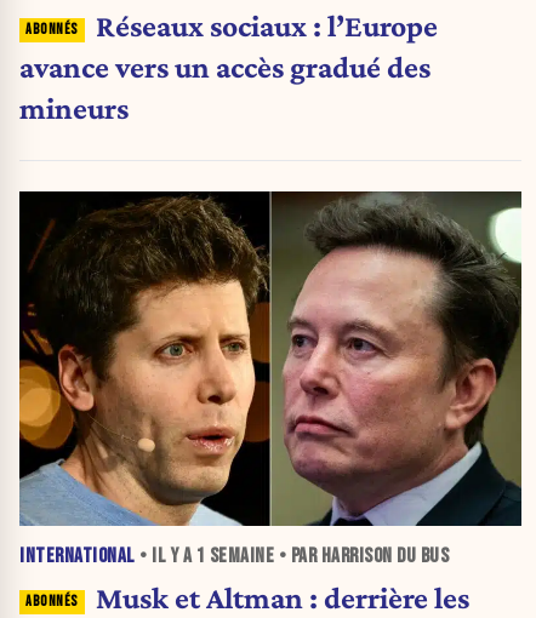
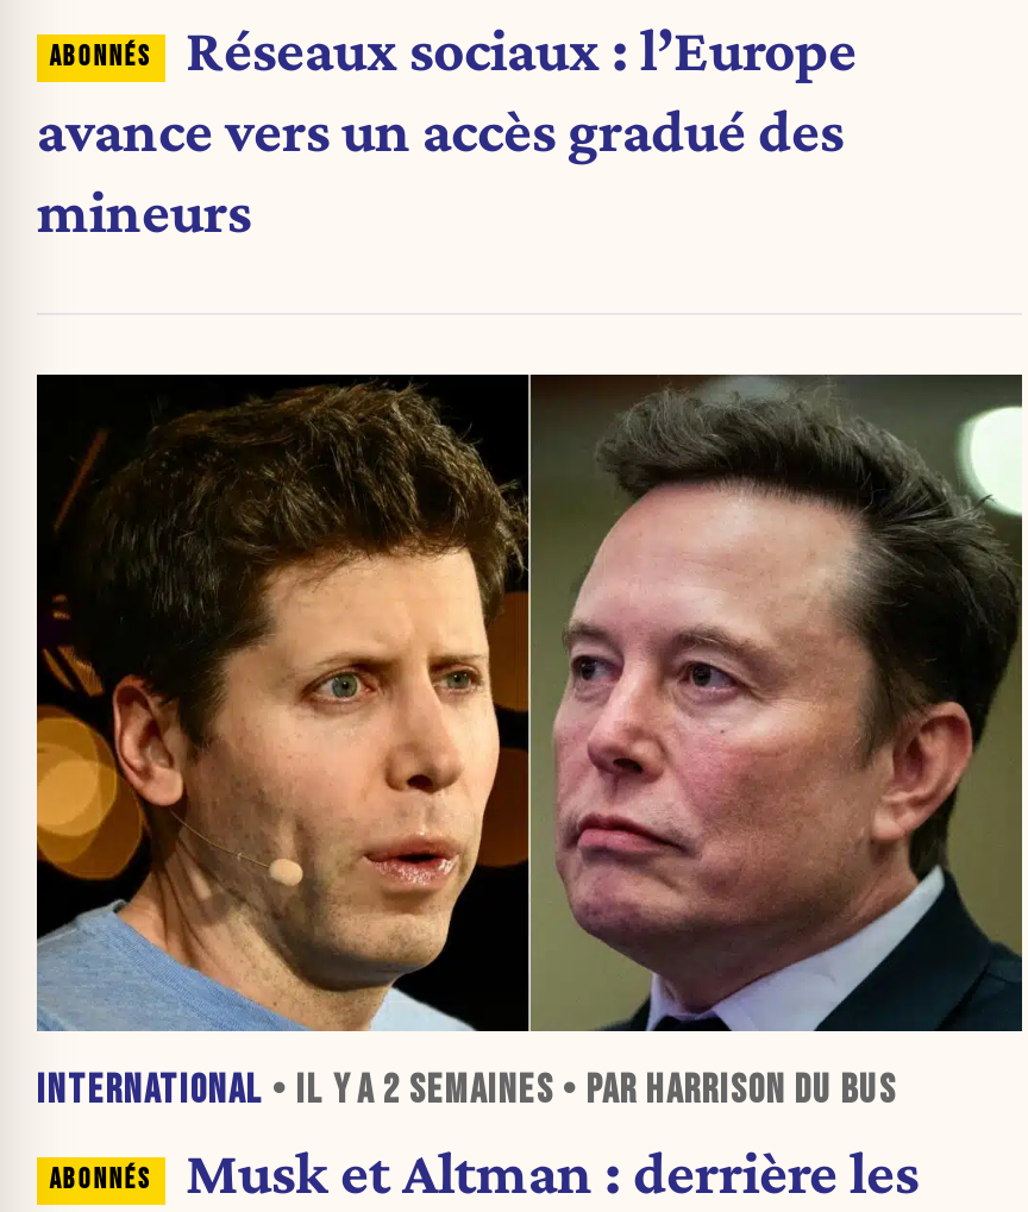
- INTERNATIONAL • IL Y A 1 SEMAINE • PAR HARRISON DU BUS
+ INTERNATIONAL • IL Y A 2 SEMAINES • PAR HARRISON DU BUS
